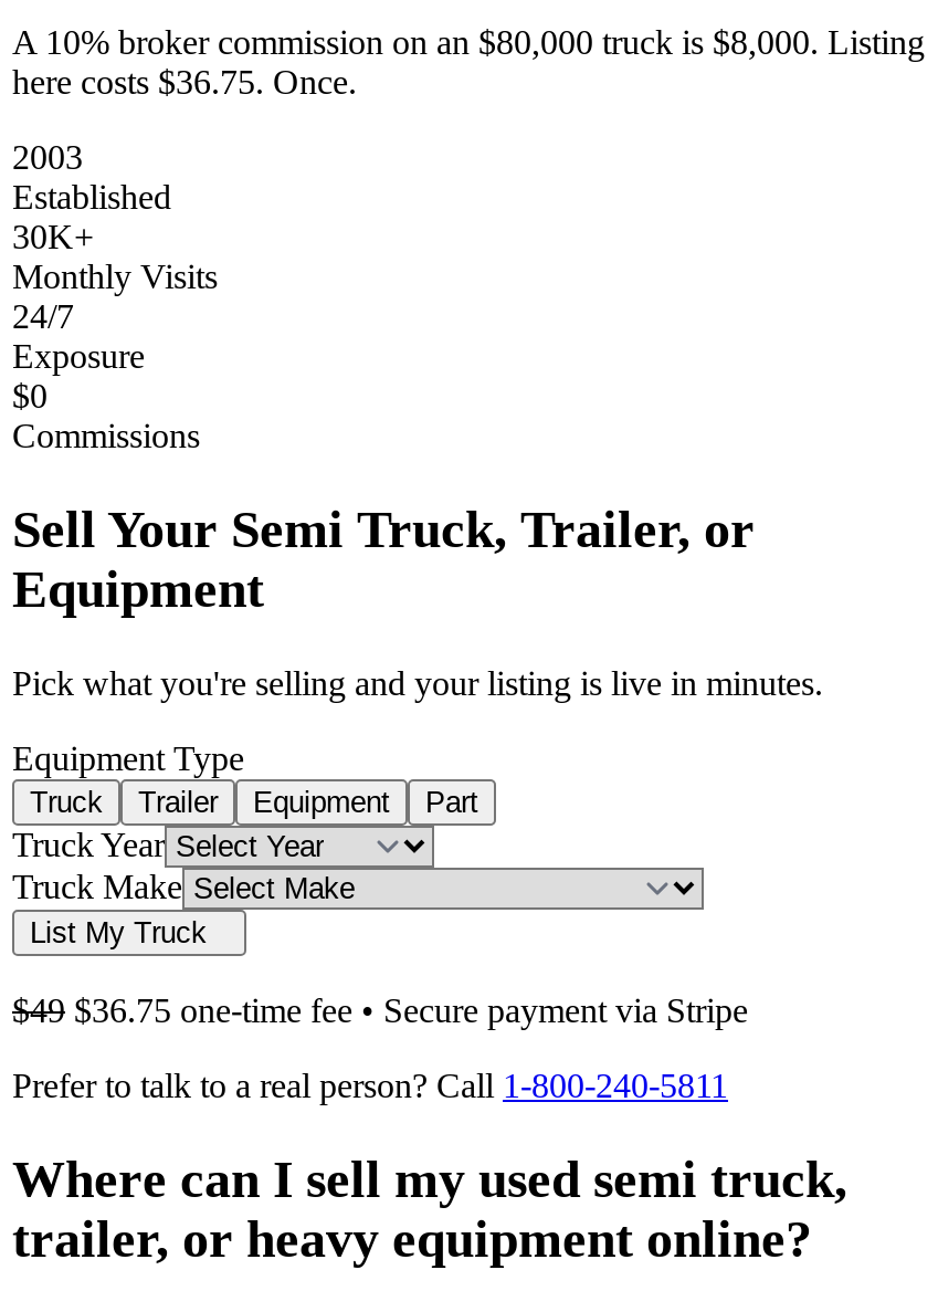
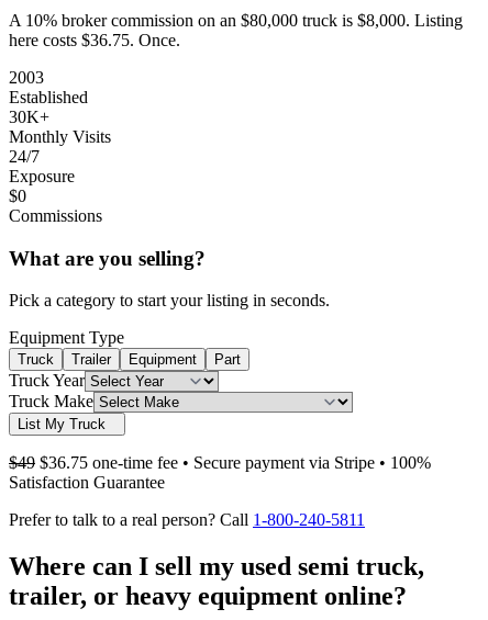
- Sell Your Semi Truck, Trailer, or
- Equipment
+ What are you selling?

- Pick what you're selling and your listing is live in minutes.
+ Pick a category to start your listing in seconds.

moved up: Equipment Type | Truck | Trailer | Equipment | Part | Truck Year | Truck Make | List My Truck

- $49 $36.75 one-time fee • Secure payment via Stripe
+ $49 $36.75 one-time fee • Secure payment via Stripe • 100%
+ Satisfaction Guarantee
